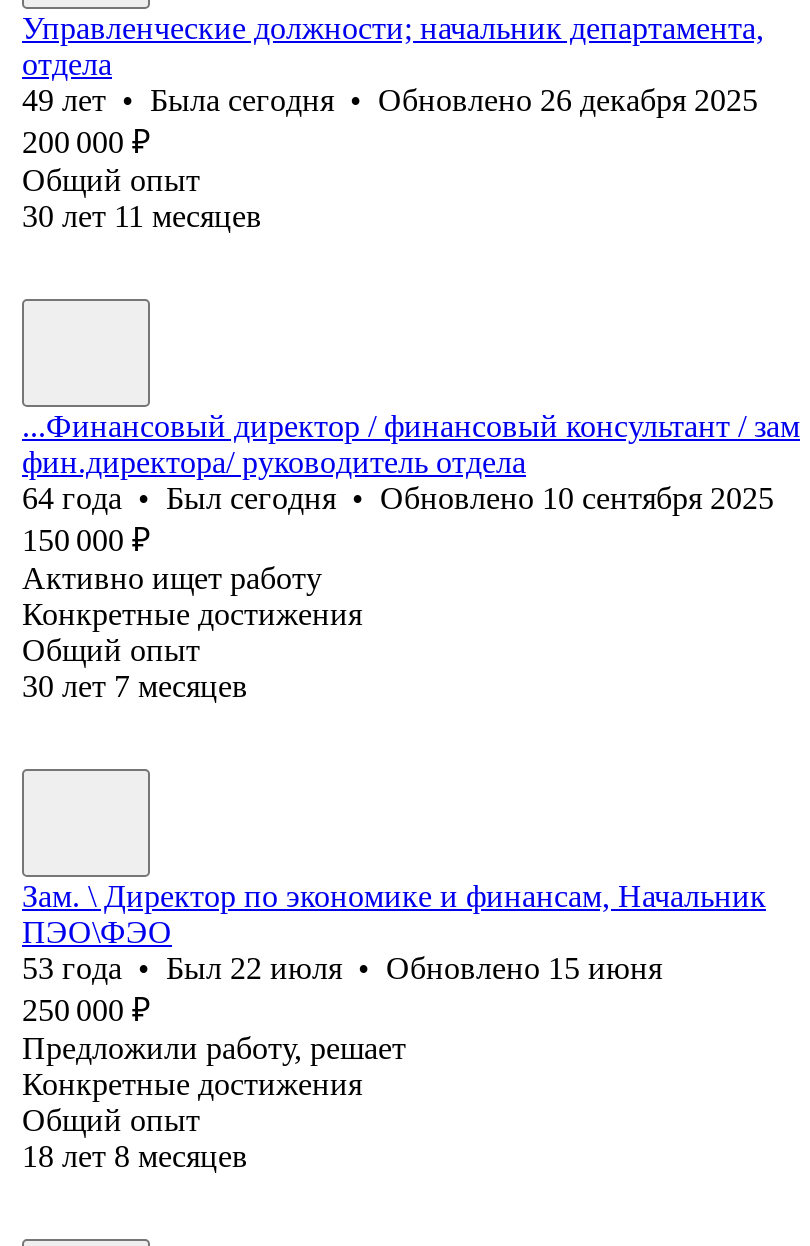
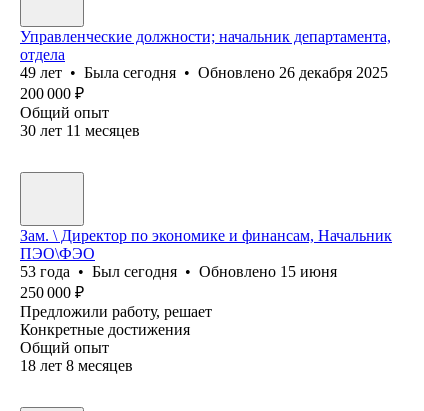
- ...Финансовый директор / финансовый консультант / зам
- фин.директора/ руководитель отдела
- 64 года • Был сегодня • Обновлено 10 сентября 2025
- 150 000 ₽
- Активно ищет работу
- Конкретные достижения
- Общий опыт
- 30 лет 7 месяцев

- 53 года • Был 22 июля • Обновлено 15 июня
+ 53 года • Был сегодня • Обновлено 15 июня
